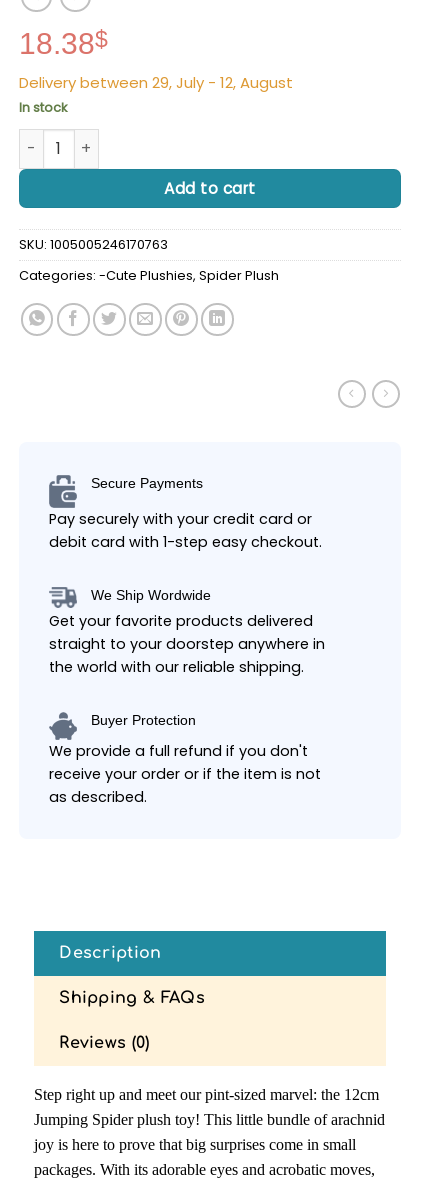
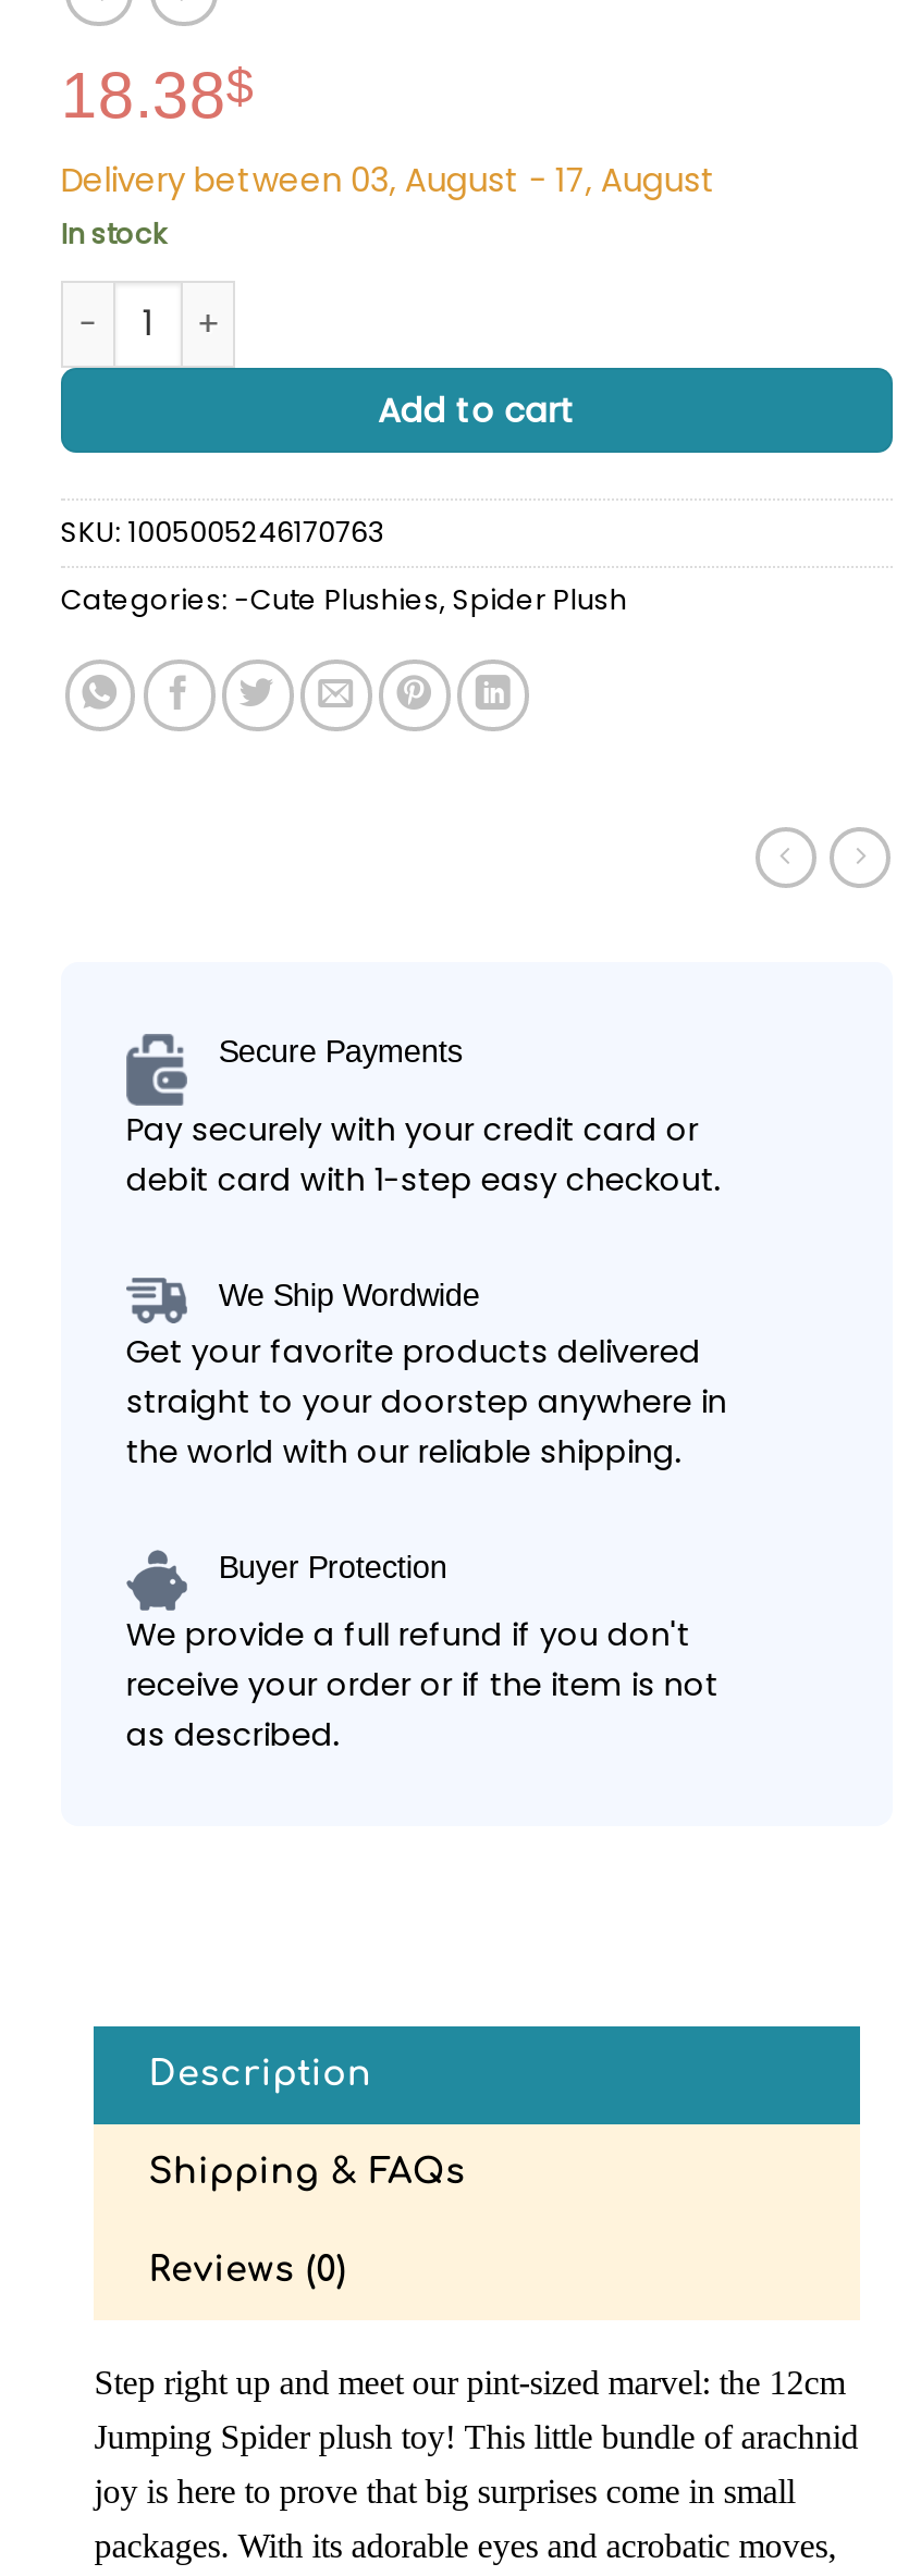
- Delivery between 29, July - 12, August
+ Delivery between 03, August - 17, August
